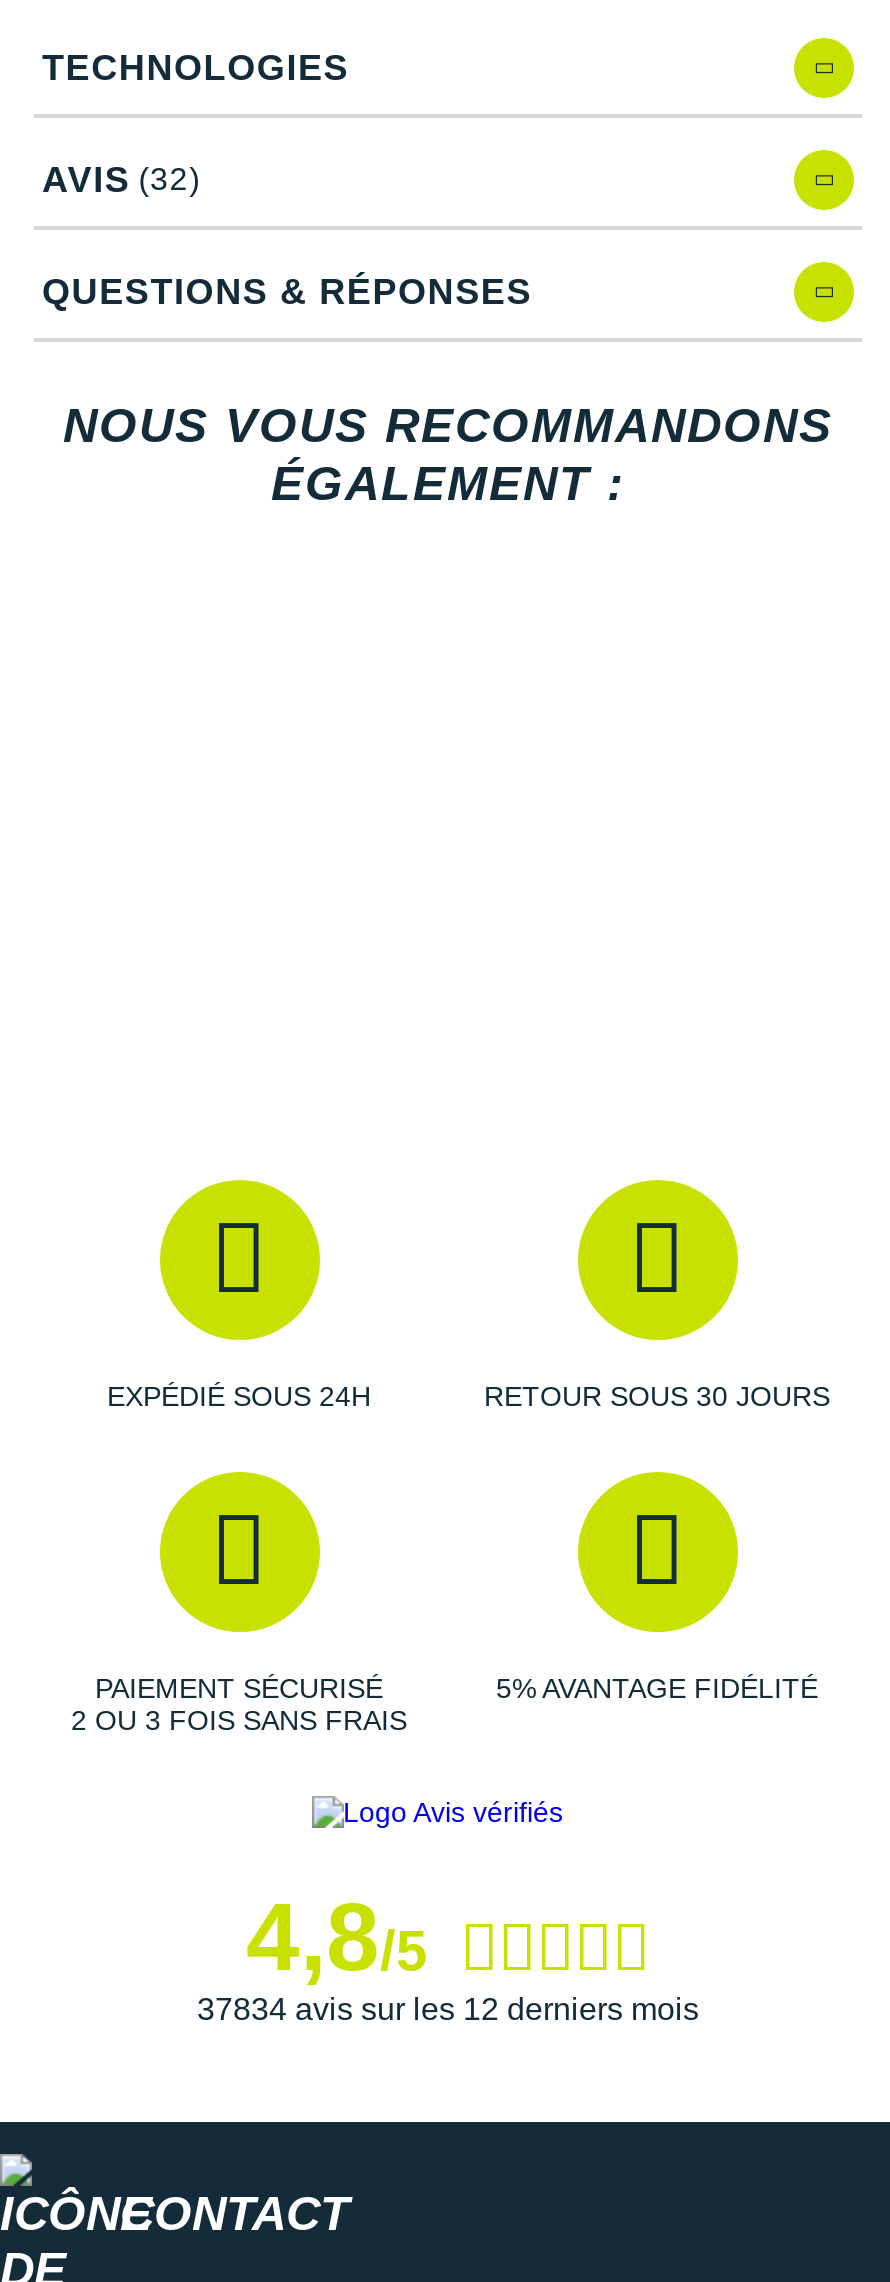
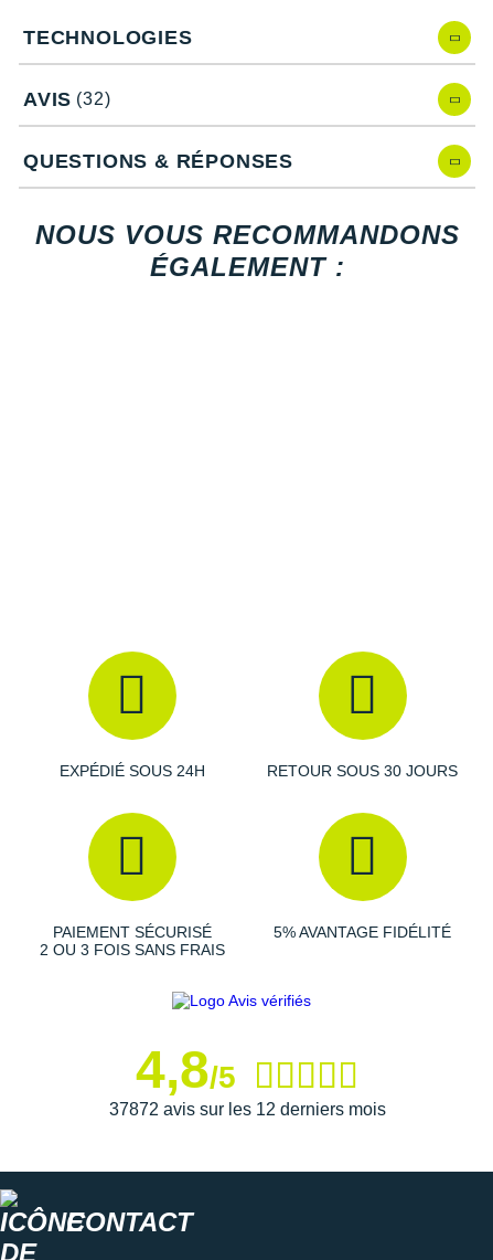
- 37834 avis sur les 12 derniers mois
+ 37872 avis sur les 12 derniers mois
